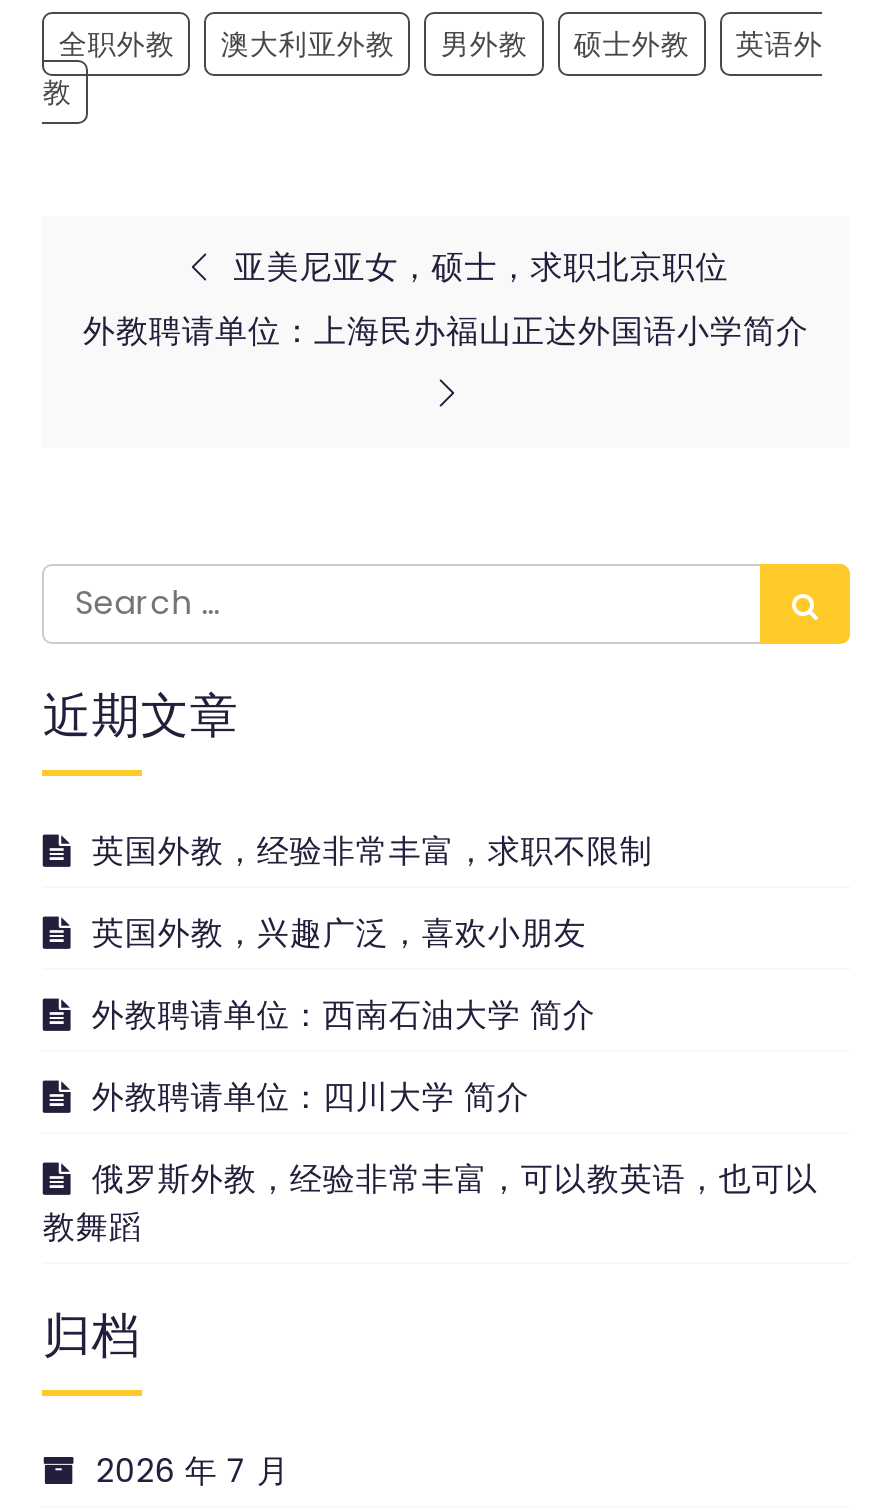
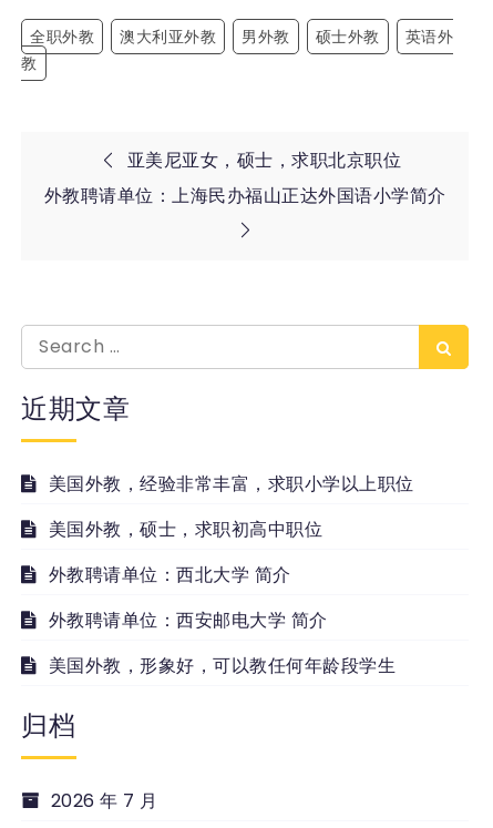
- 英国外教，经验非常丰富，求职不限制
+ 美国外教，经验非常丰富，求职小学以上职位

- 英国外教，兴趣广泛，喜欢小朋友
+ 美国外教，硕士，求职初高中职位

- 外教聘请单位：西南石油大学 简介
+ 外教聘请单位：西北大学 简介

- 外教聘请单位：四川大学 简介
+ 外教聘请单位：西安邮电大学 简介

- 俄罗斯外教，经验非常丰富，可以教英语，也可以
- 教舞蹈
+ 美国外教，形象好，可以教任何年龄段学生
